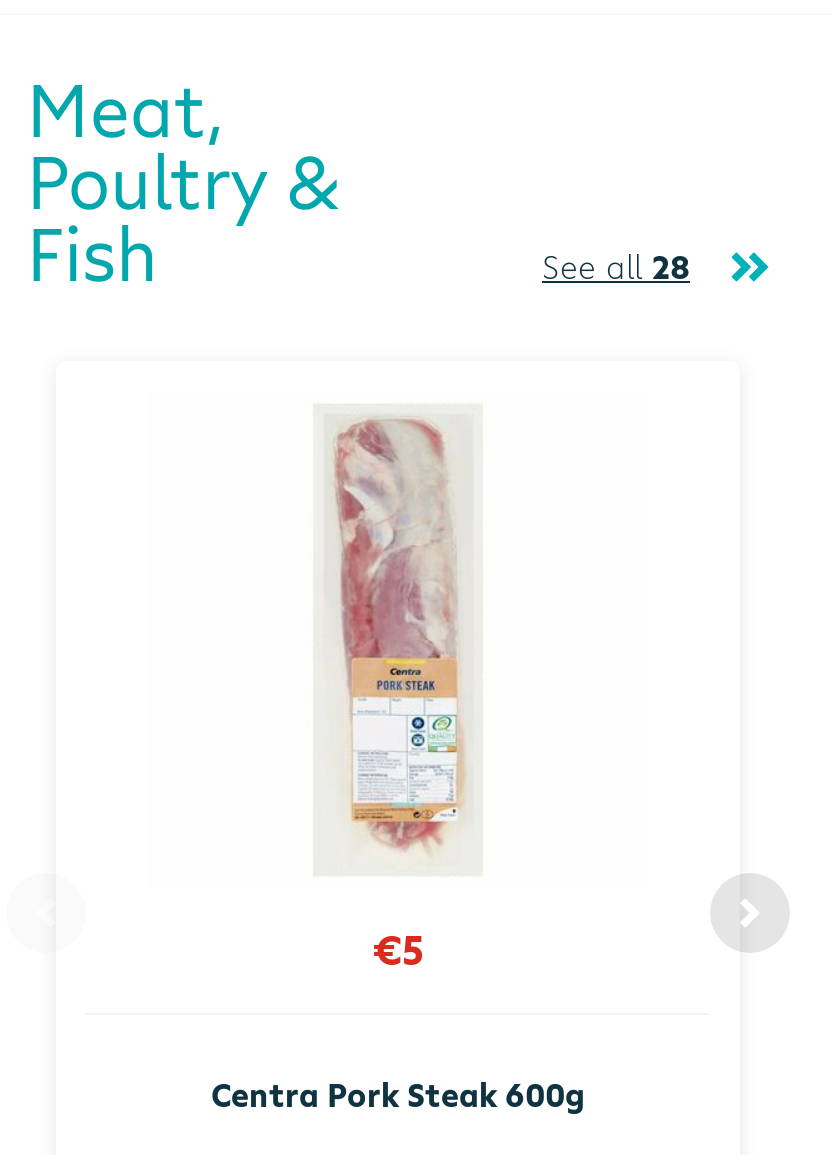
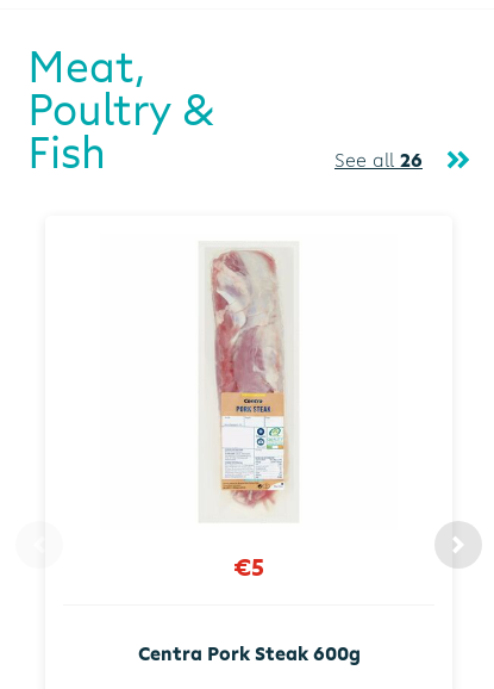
- See all 28
+ See all 26
